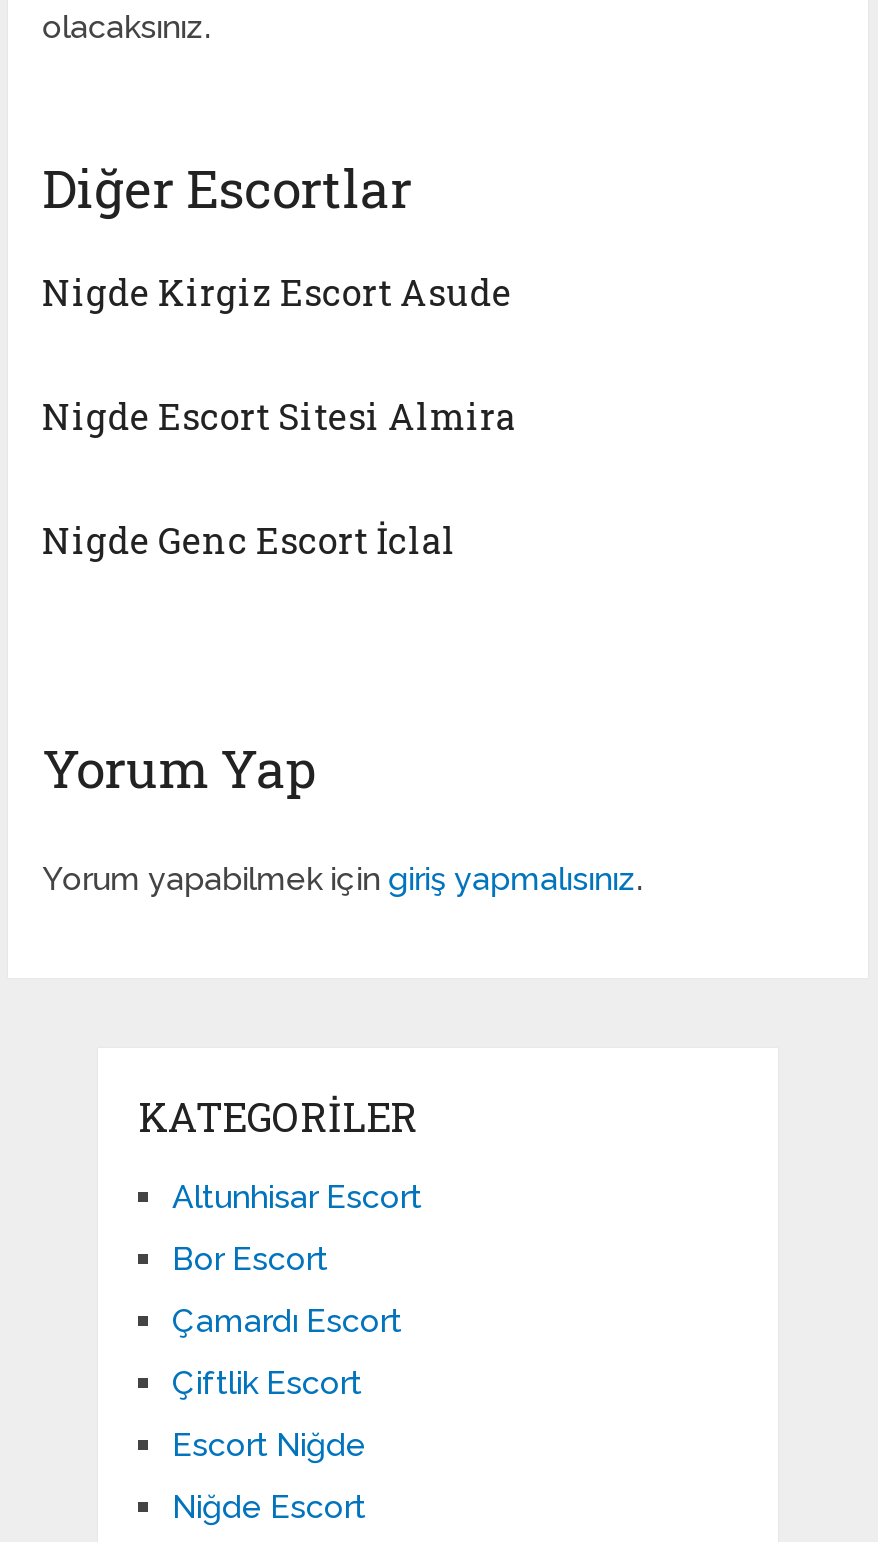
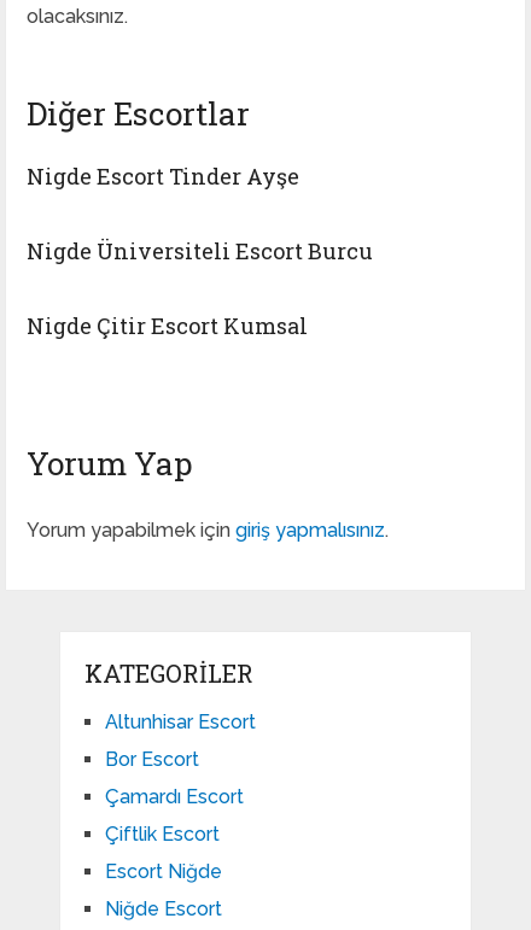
- Nigde Kirgiz Escort Asude
+ Nigde Escort Tinder Ayşe

- Nigde Escort Sitesi Almira
+ Nigde Üniversiteli Escort Burcu

- Nigde Genc Escort İclal
+ Nigde Çitir Escort Kumsal
